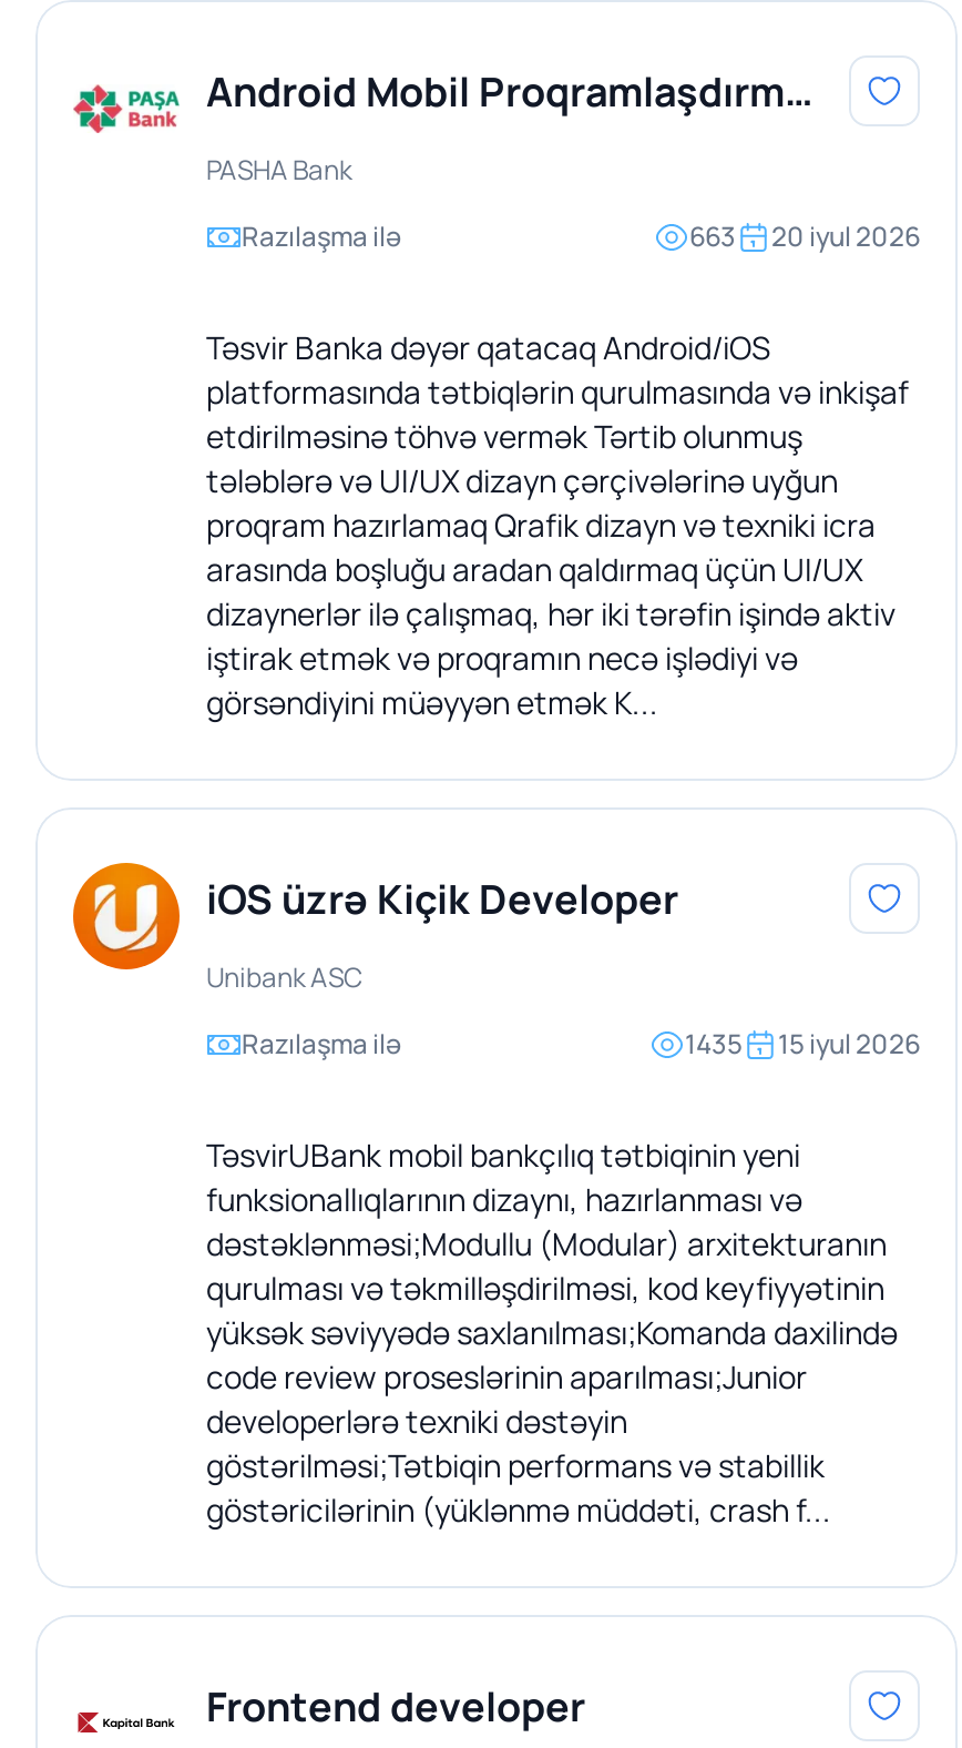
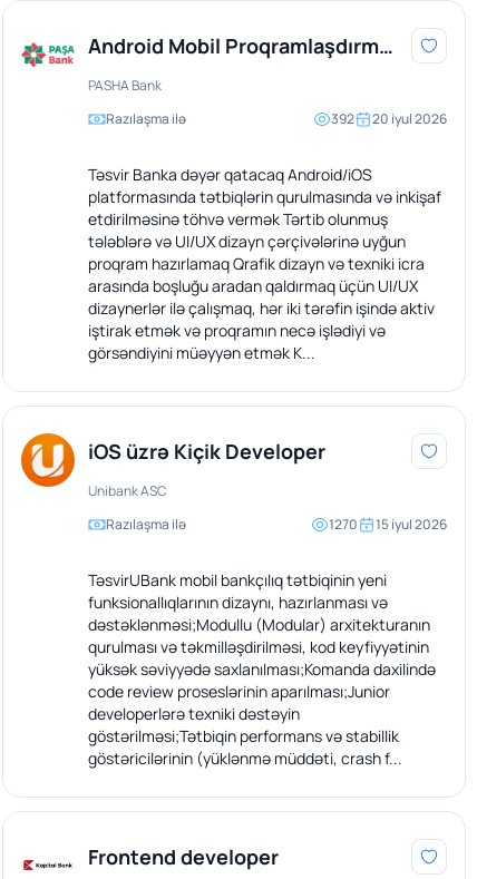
- 663 20 iyul 2026
+ 392 20 iyul 2026

- 1435 15 iyul 2026
+ 1270 15 iyul 2026
